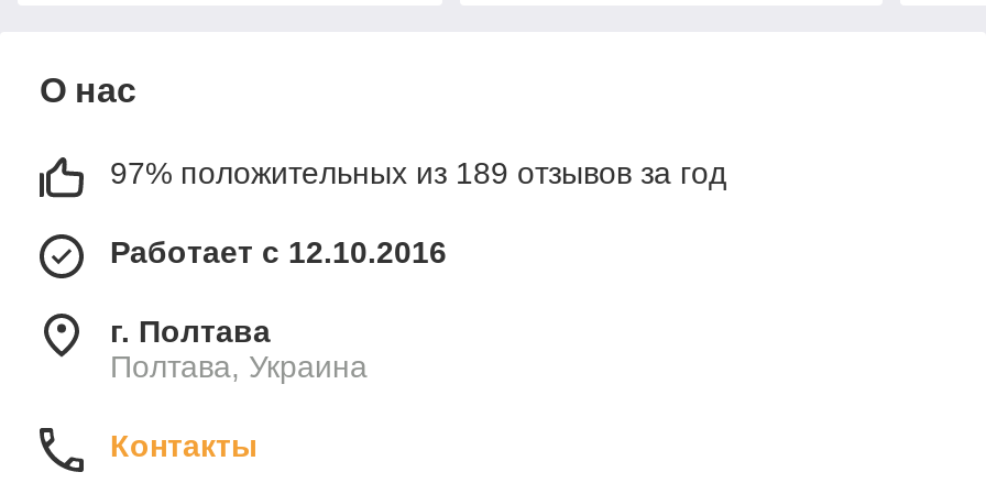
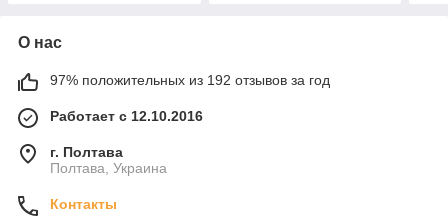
- 97% положительных из 189 отзывов за год
+ 97% положительных из 192 отзывов за год
